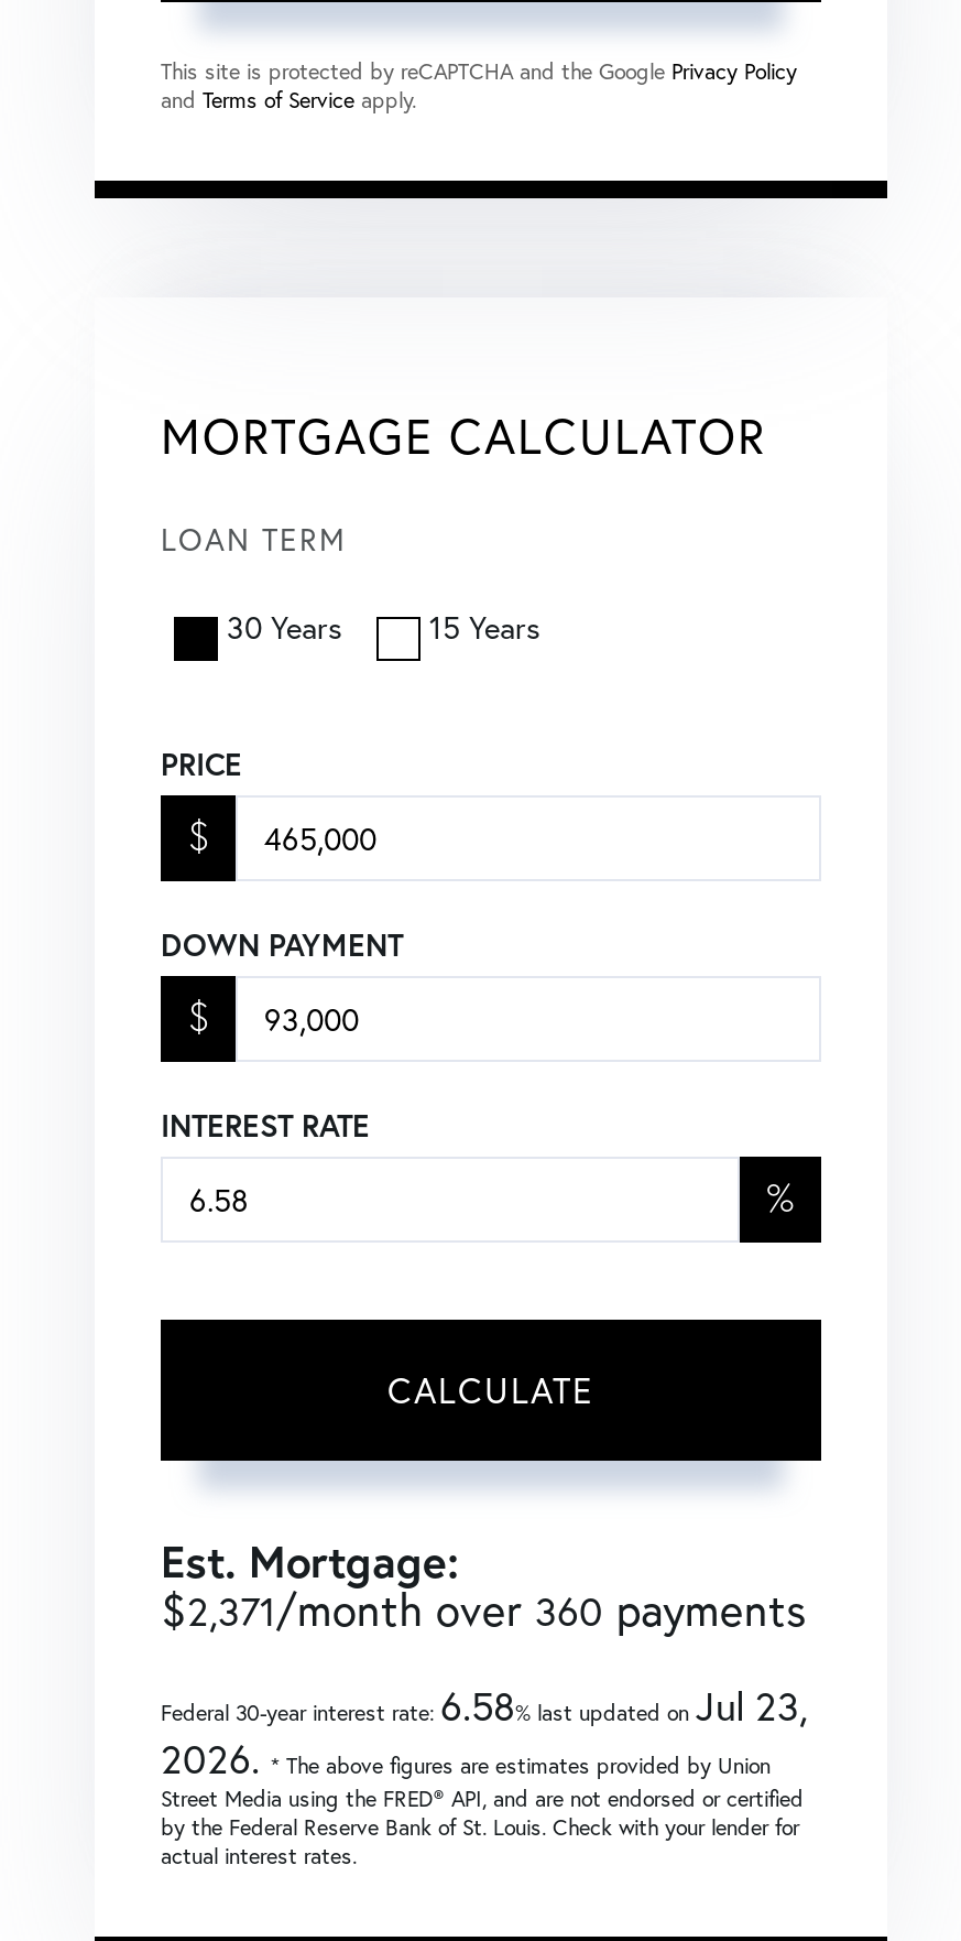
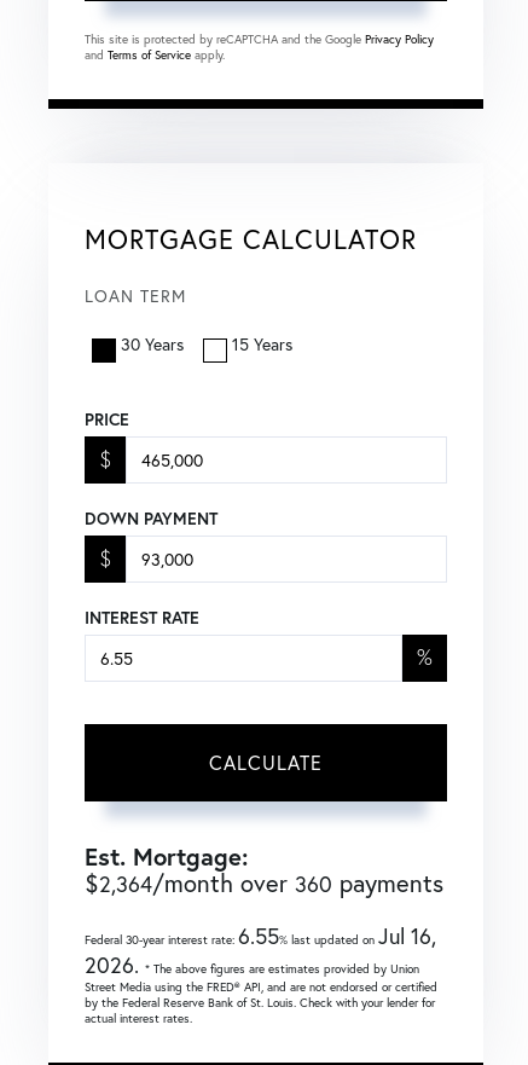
- $2,371/month over 360 payments
+ $2,364/month over 360 payments

- Federal 30-year interest rate:6.58% last updated onJul 23,
+ Federal 30-year interest rate:6.55% last updated onJul 16,
